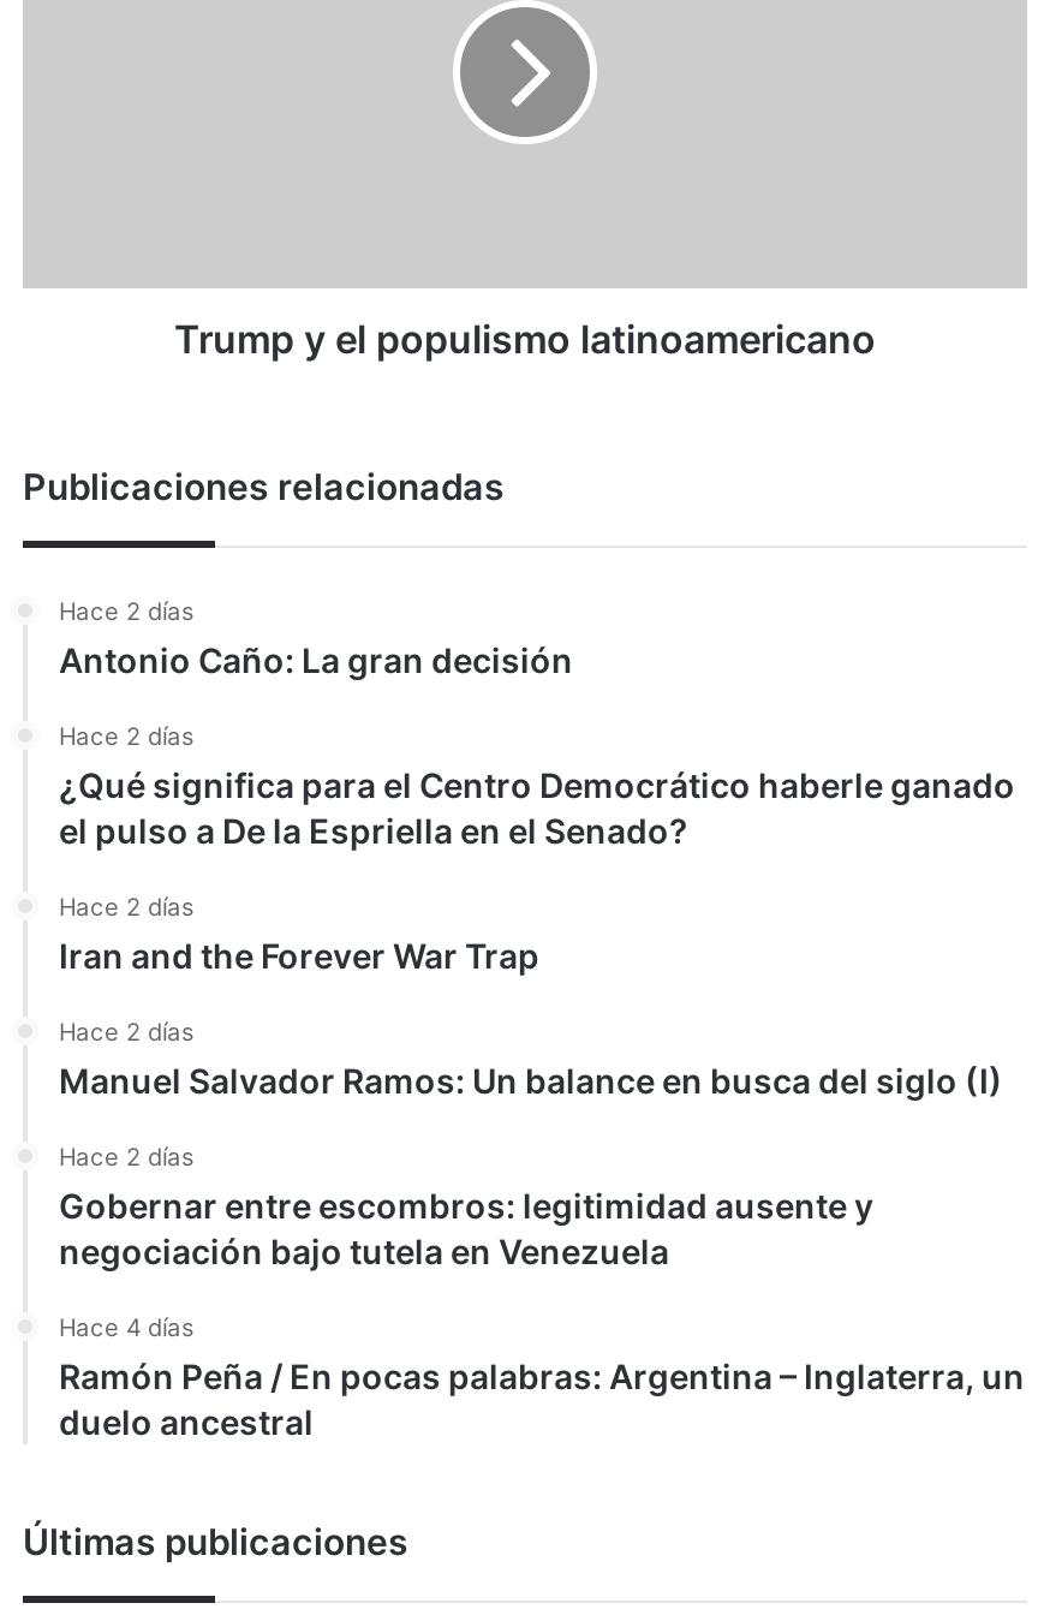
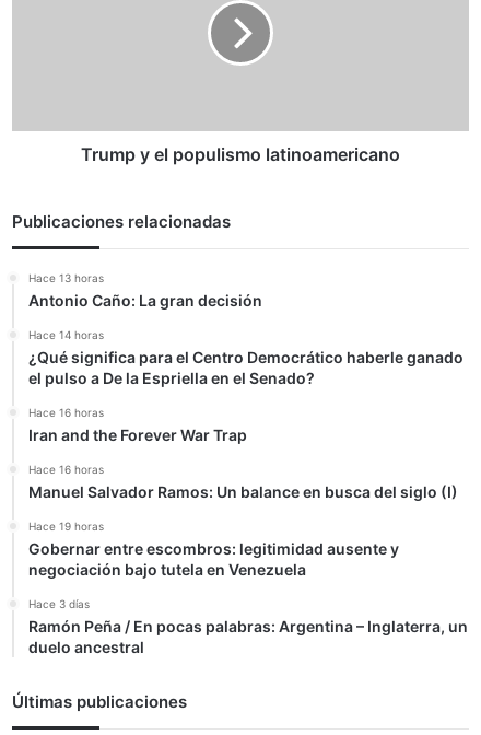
- Hace 2 días
+ Hace 13 horas

- Hace 2 días
+ Hace 14 horas

- Hace 2 días
+ Hace 16 horas

- Hace 2 días
+ Hace 16 horas

- Hace 2 días
+ Hace 19 horas

- Hace 4 días
+ Hace 3 días
